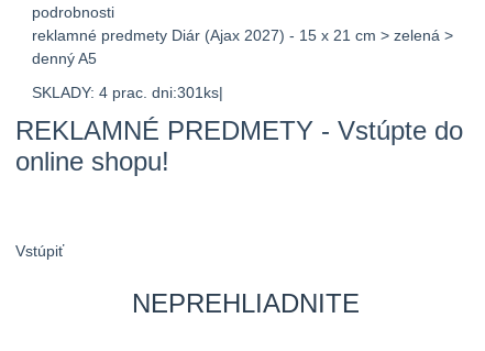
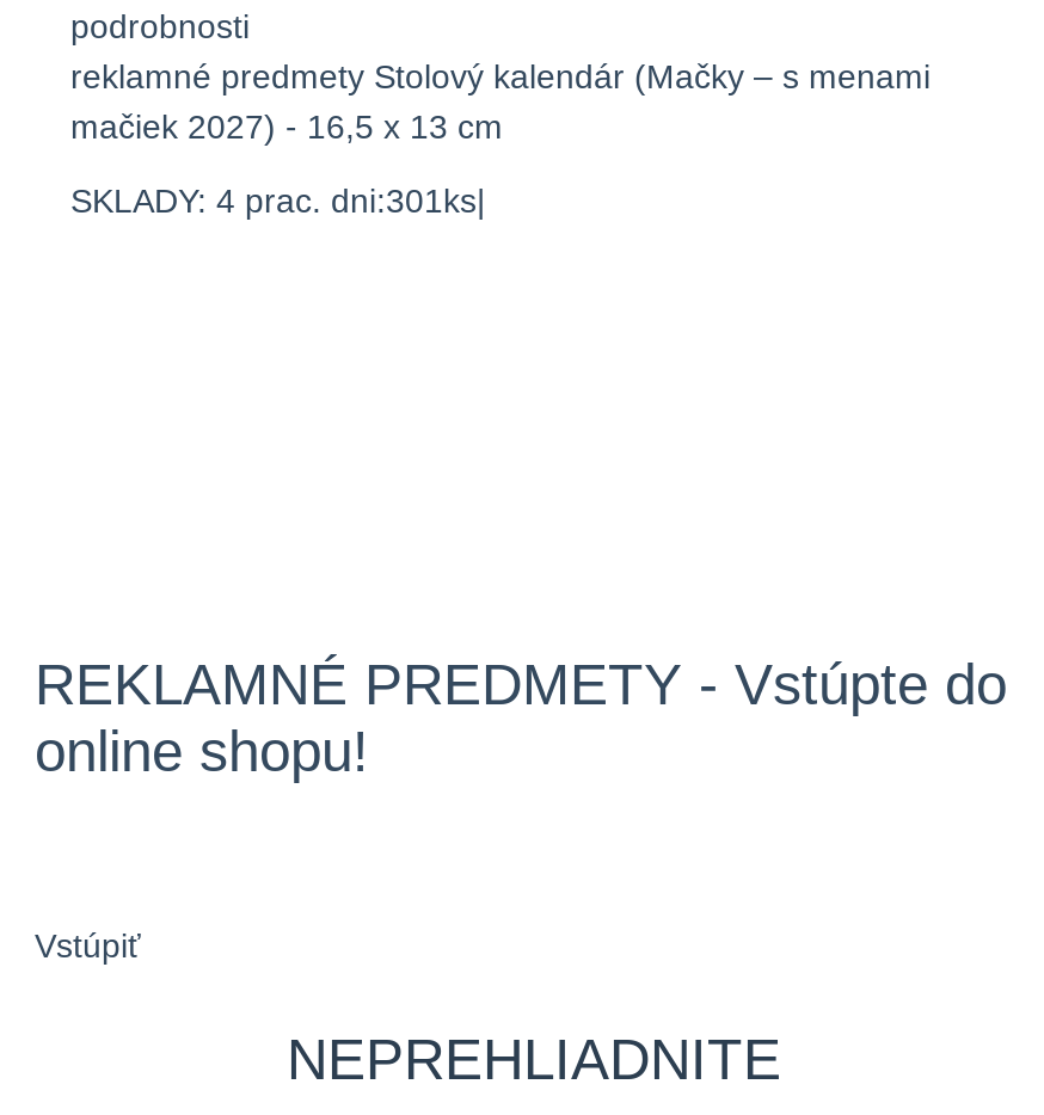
- reklamné predmety Diár (Ajax 2027) - 15 x 21 cm > zelená >
- denný A5
+ reklamné predmety Stolový kalendár (Mačky – s menami
+ mačiek 2027) - 16,5 x 13 cm
